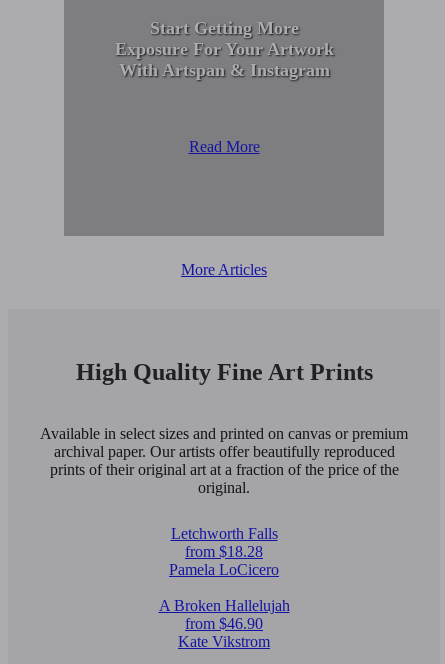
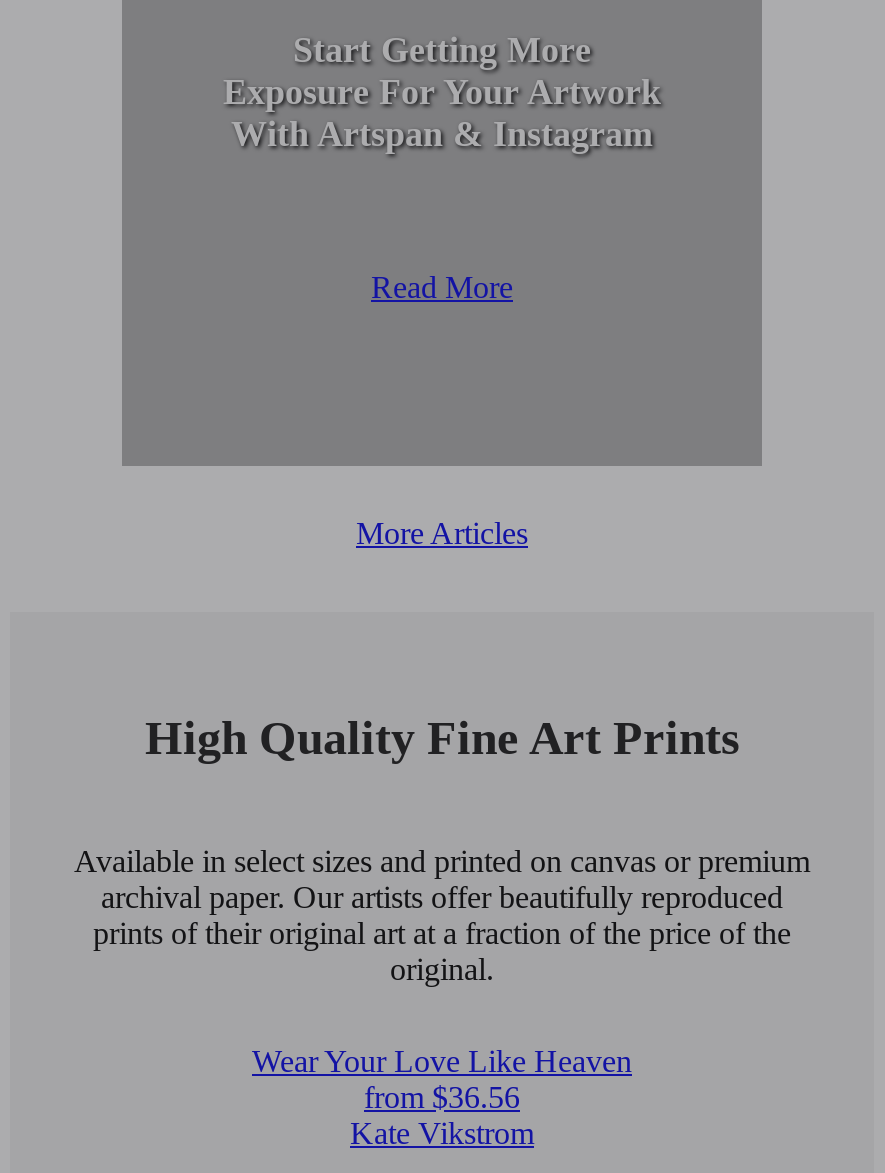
- Letchworth Falls
- from $18.28
- Pamela LoCicero
- A Broken Hallelujah
- from $46.90
+ Wear Your Love Like Heaven
+ from $36.56
